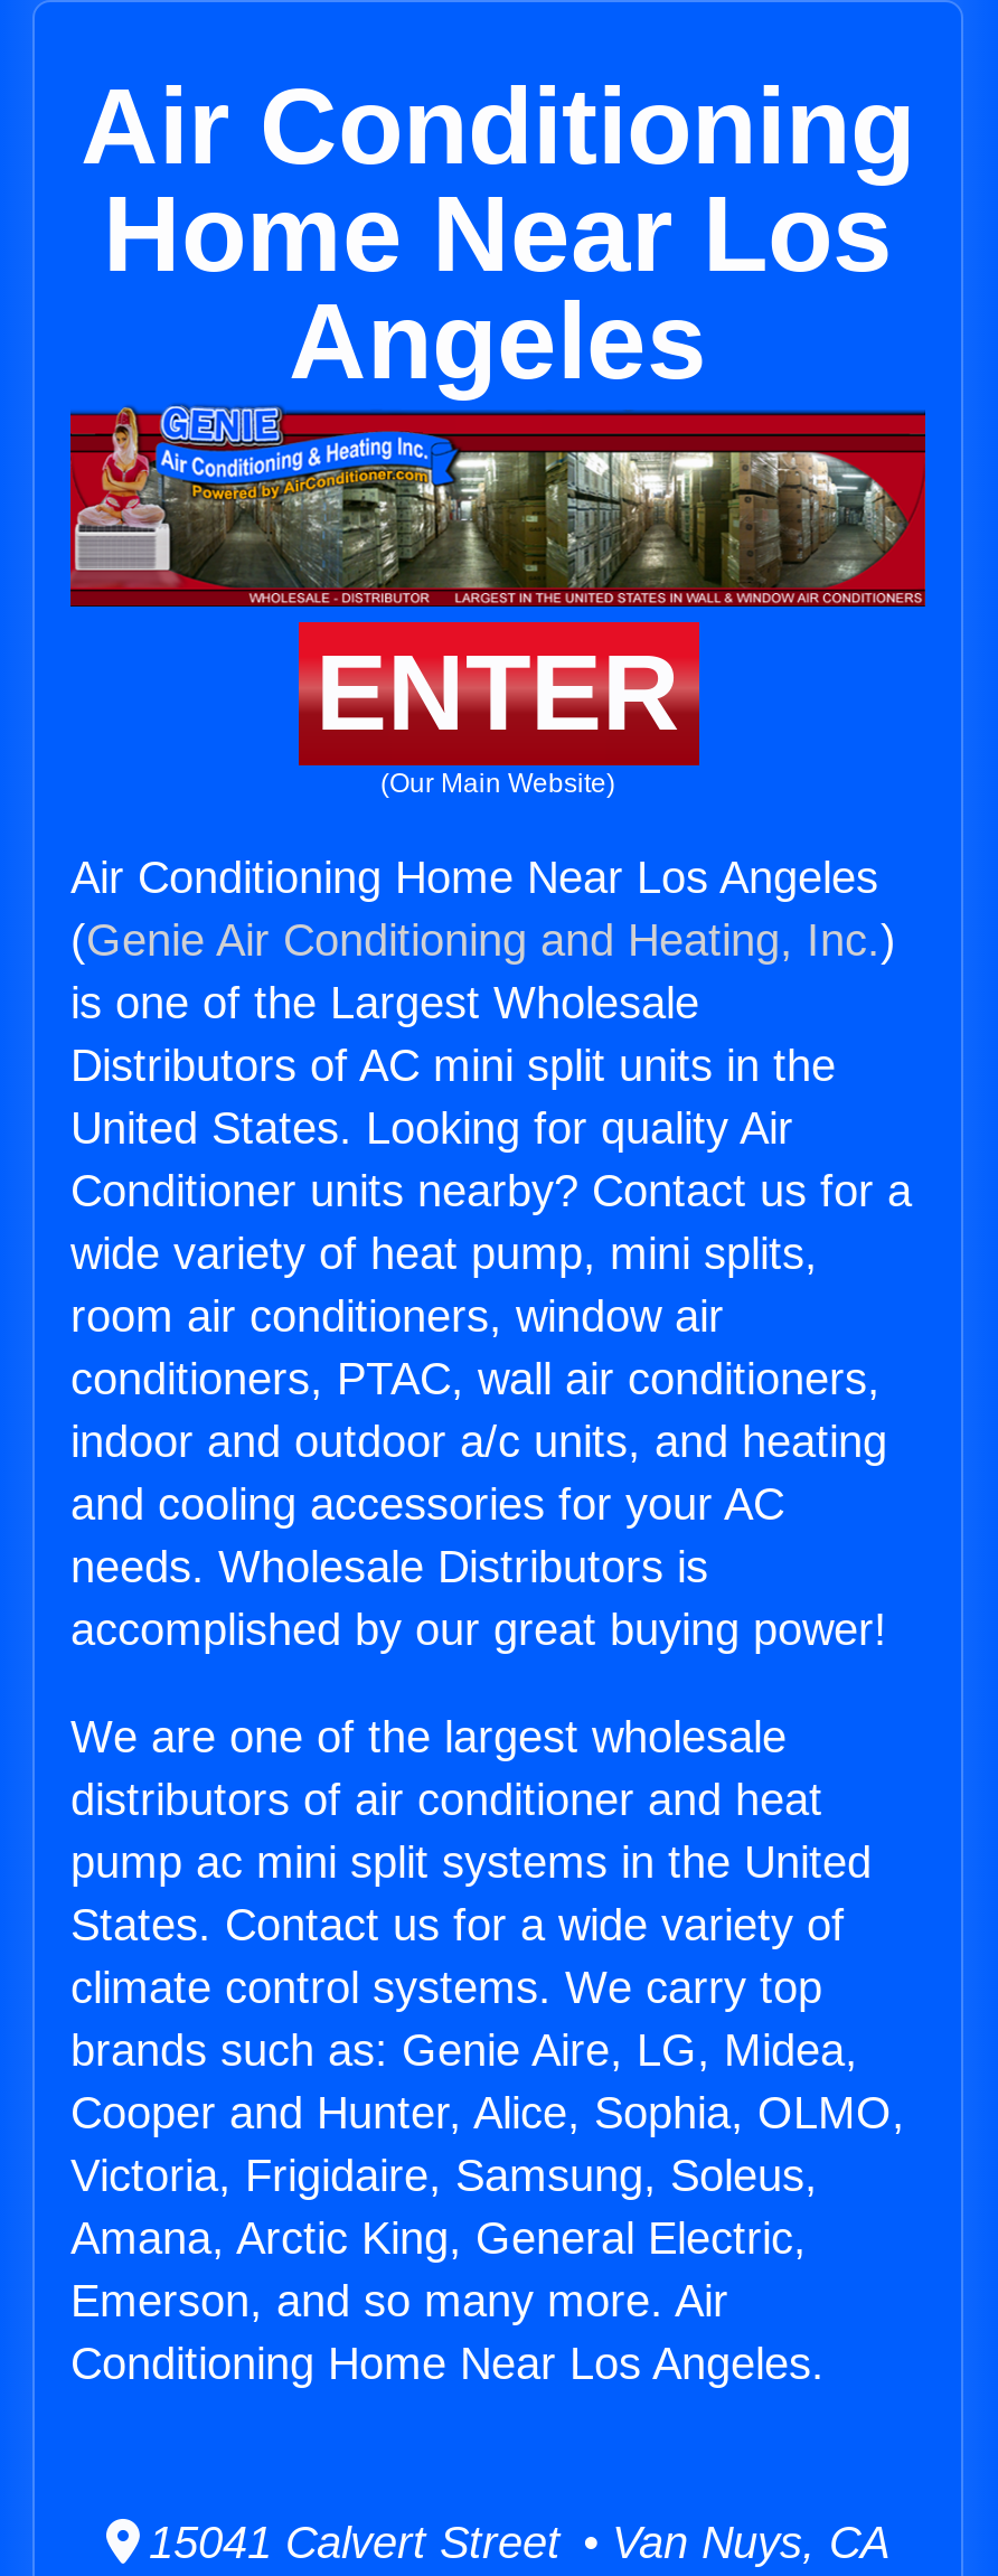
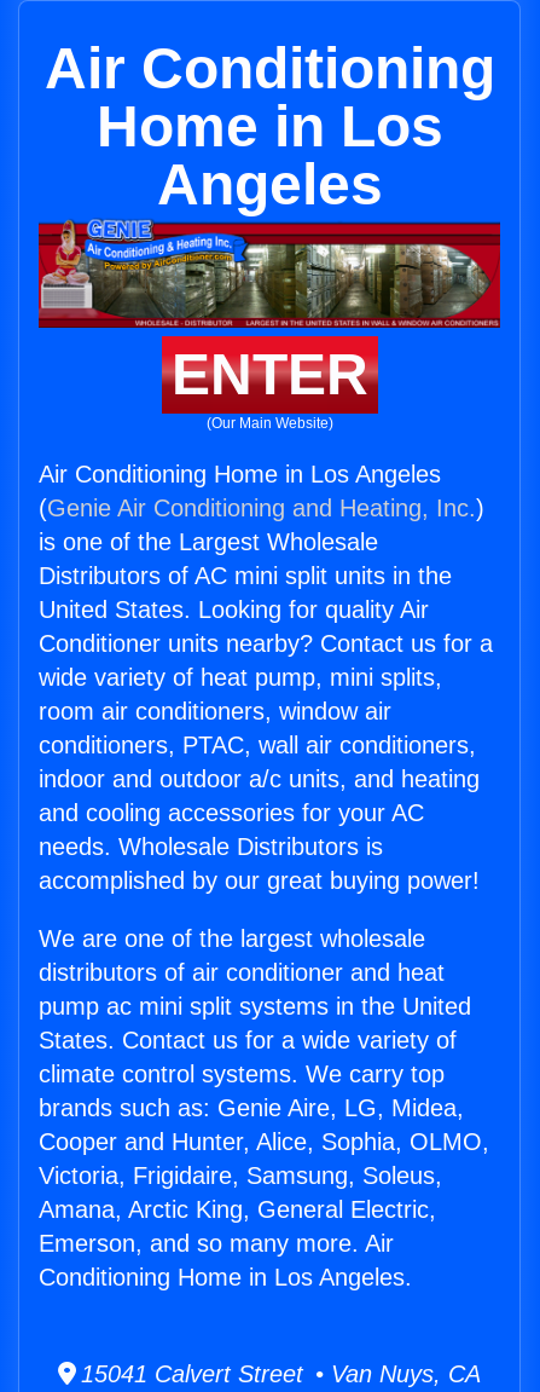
- Home Near Los
+ Home in Los

- Air Conditioning Home Near Los Angeles
+ Air Conditioning Home in Los Angeles

- Conditioning Home Near Los Angeles.
+ Conditioning Home in Los Angeles.
